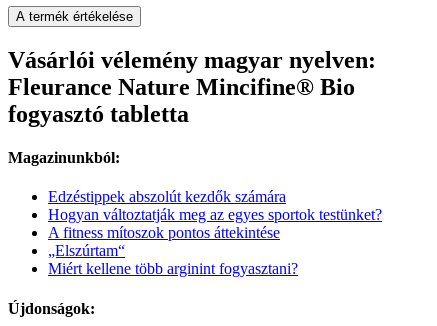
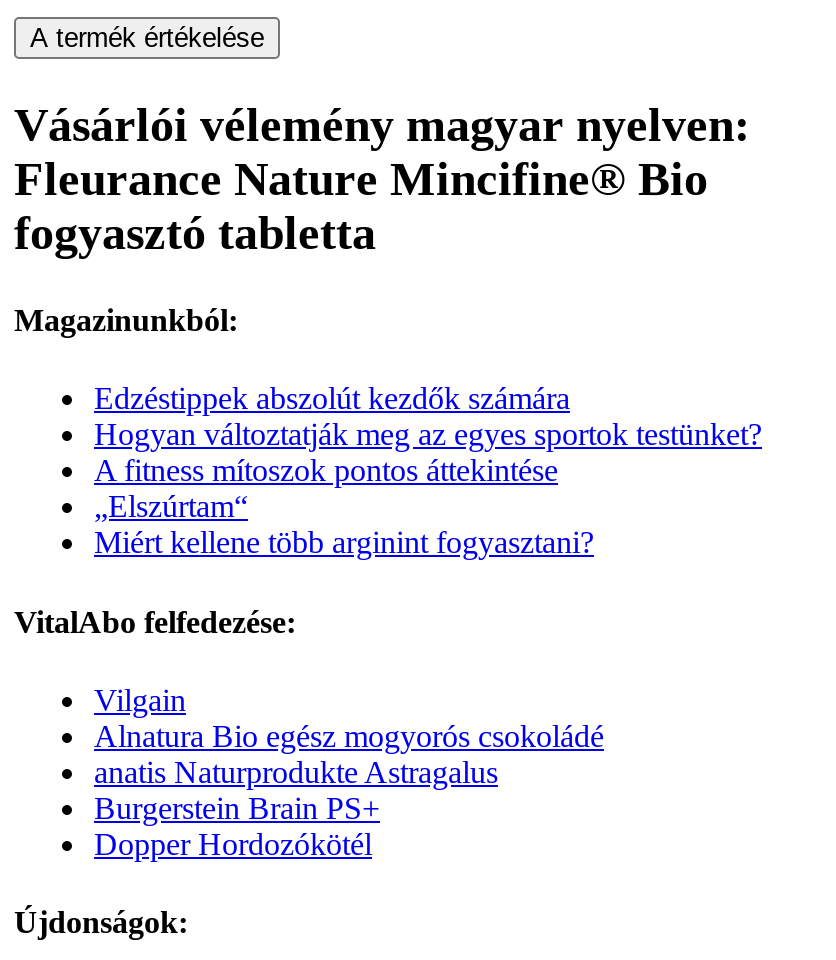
+ VitalAbo felfedezése:
+ Vilgain
+ Alnatura Bio egész mogyorós csokoládé
+ anatis Naturprodukte Astragalus
+ Burgerstein Brain PS+
+ Dopper Hordozókötél
